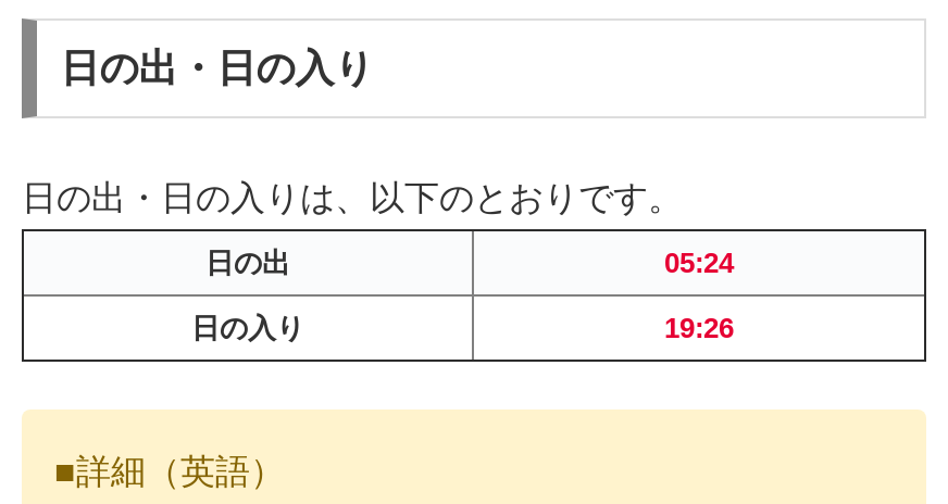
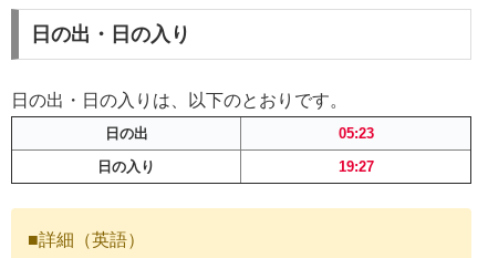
- 05:24
+ 05:23

- 19:26
+ 19:27
